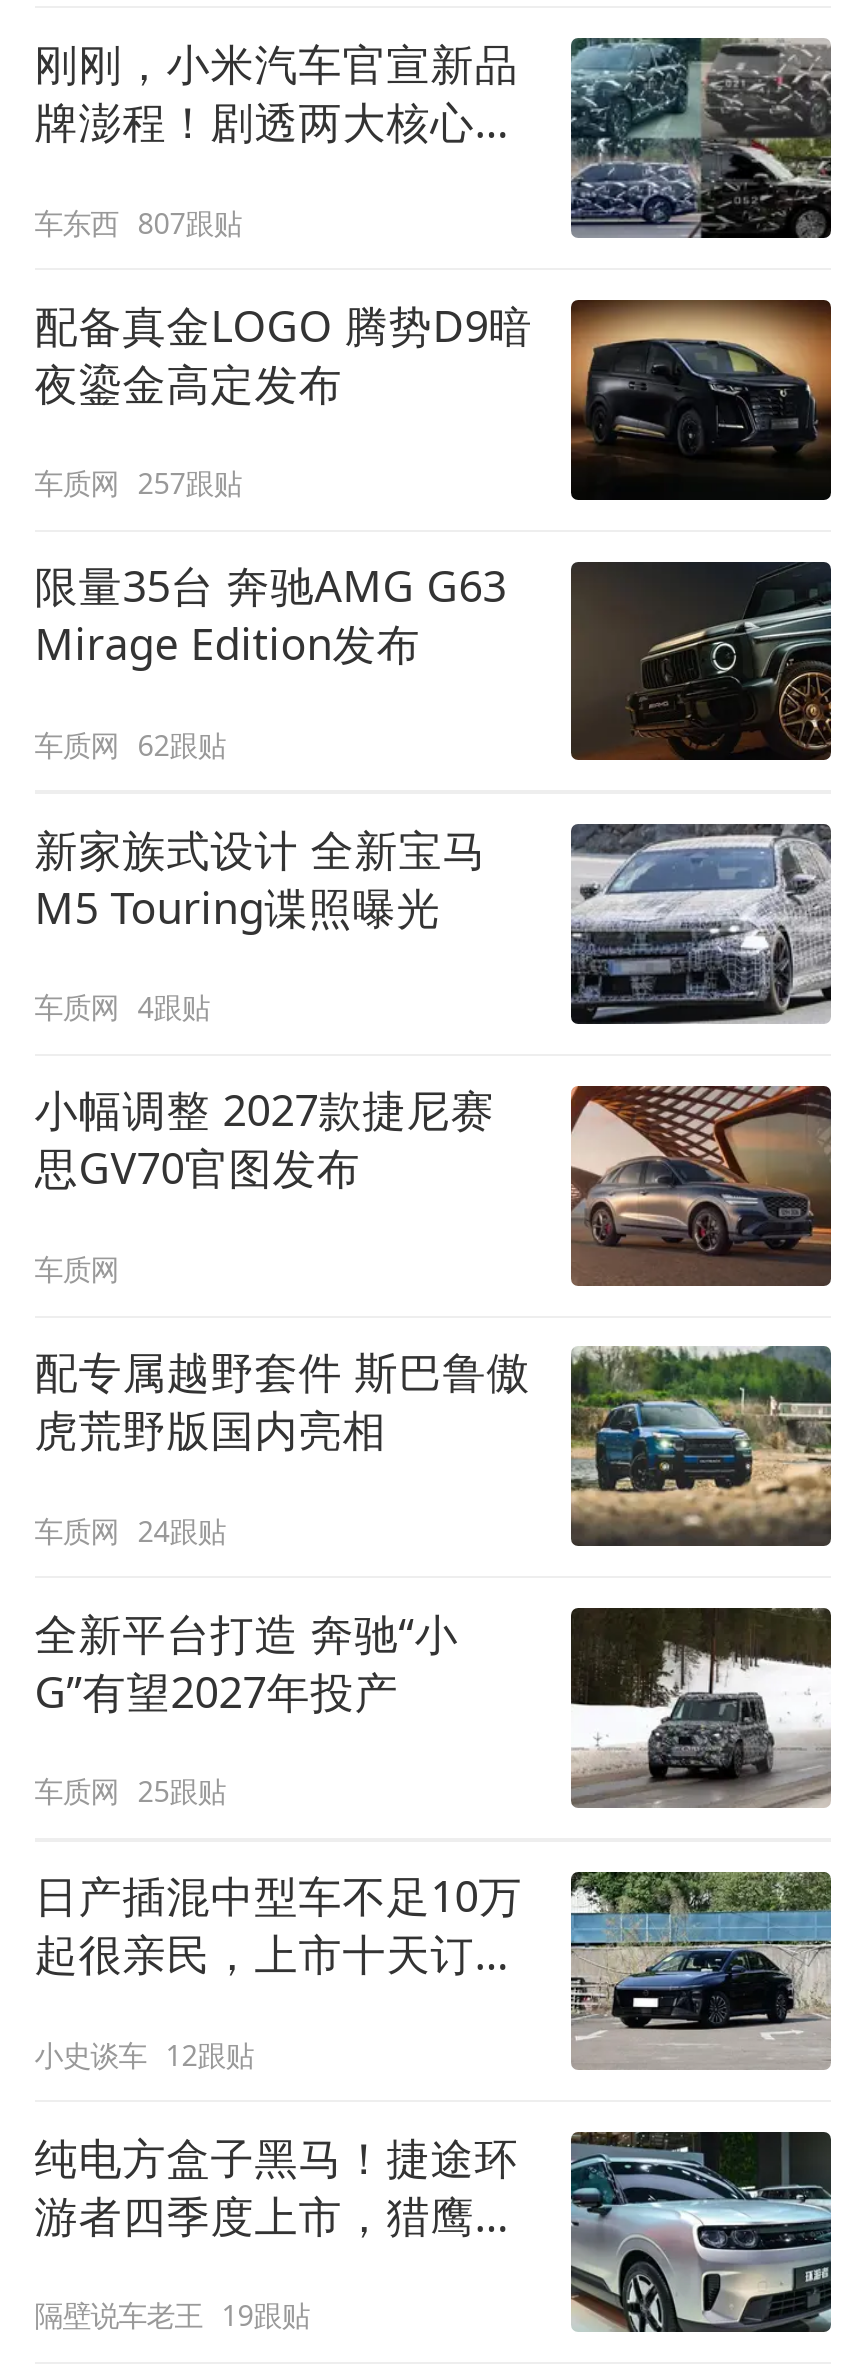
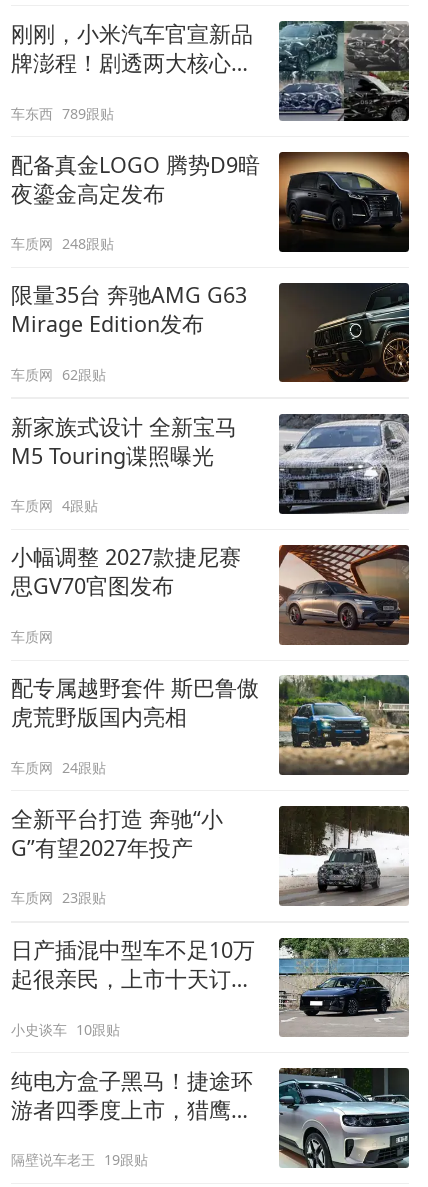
- 车东西 807跟贴
+ 车东西 789跟贴

- 车质网 257跟贴
+ 车质网 248跟贴

- 车质网 25跟贴
+ 车质网 23跟贴

- 小史谈车 12跟贴
+ 小史谈车 10跟贴
